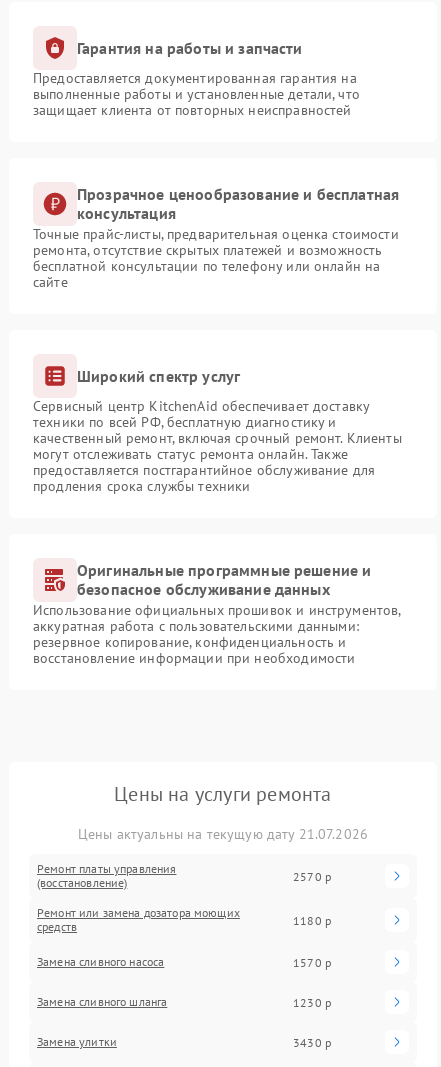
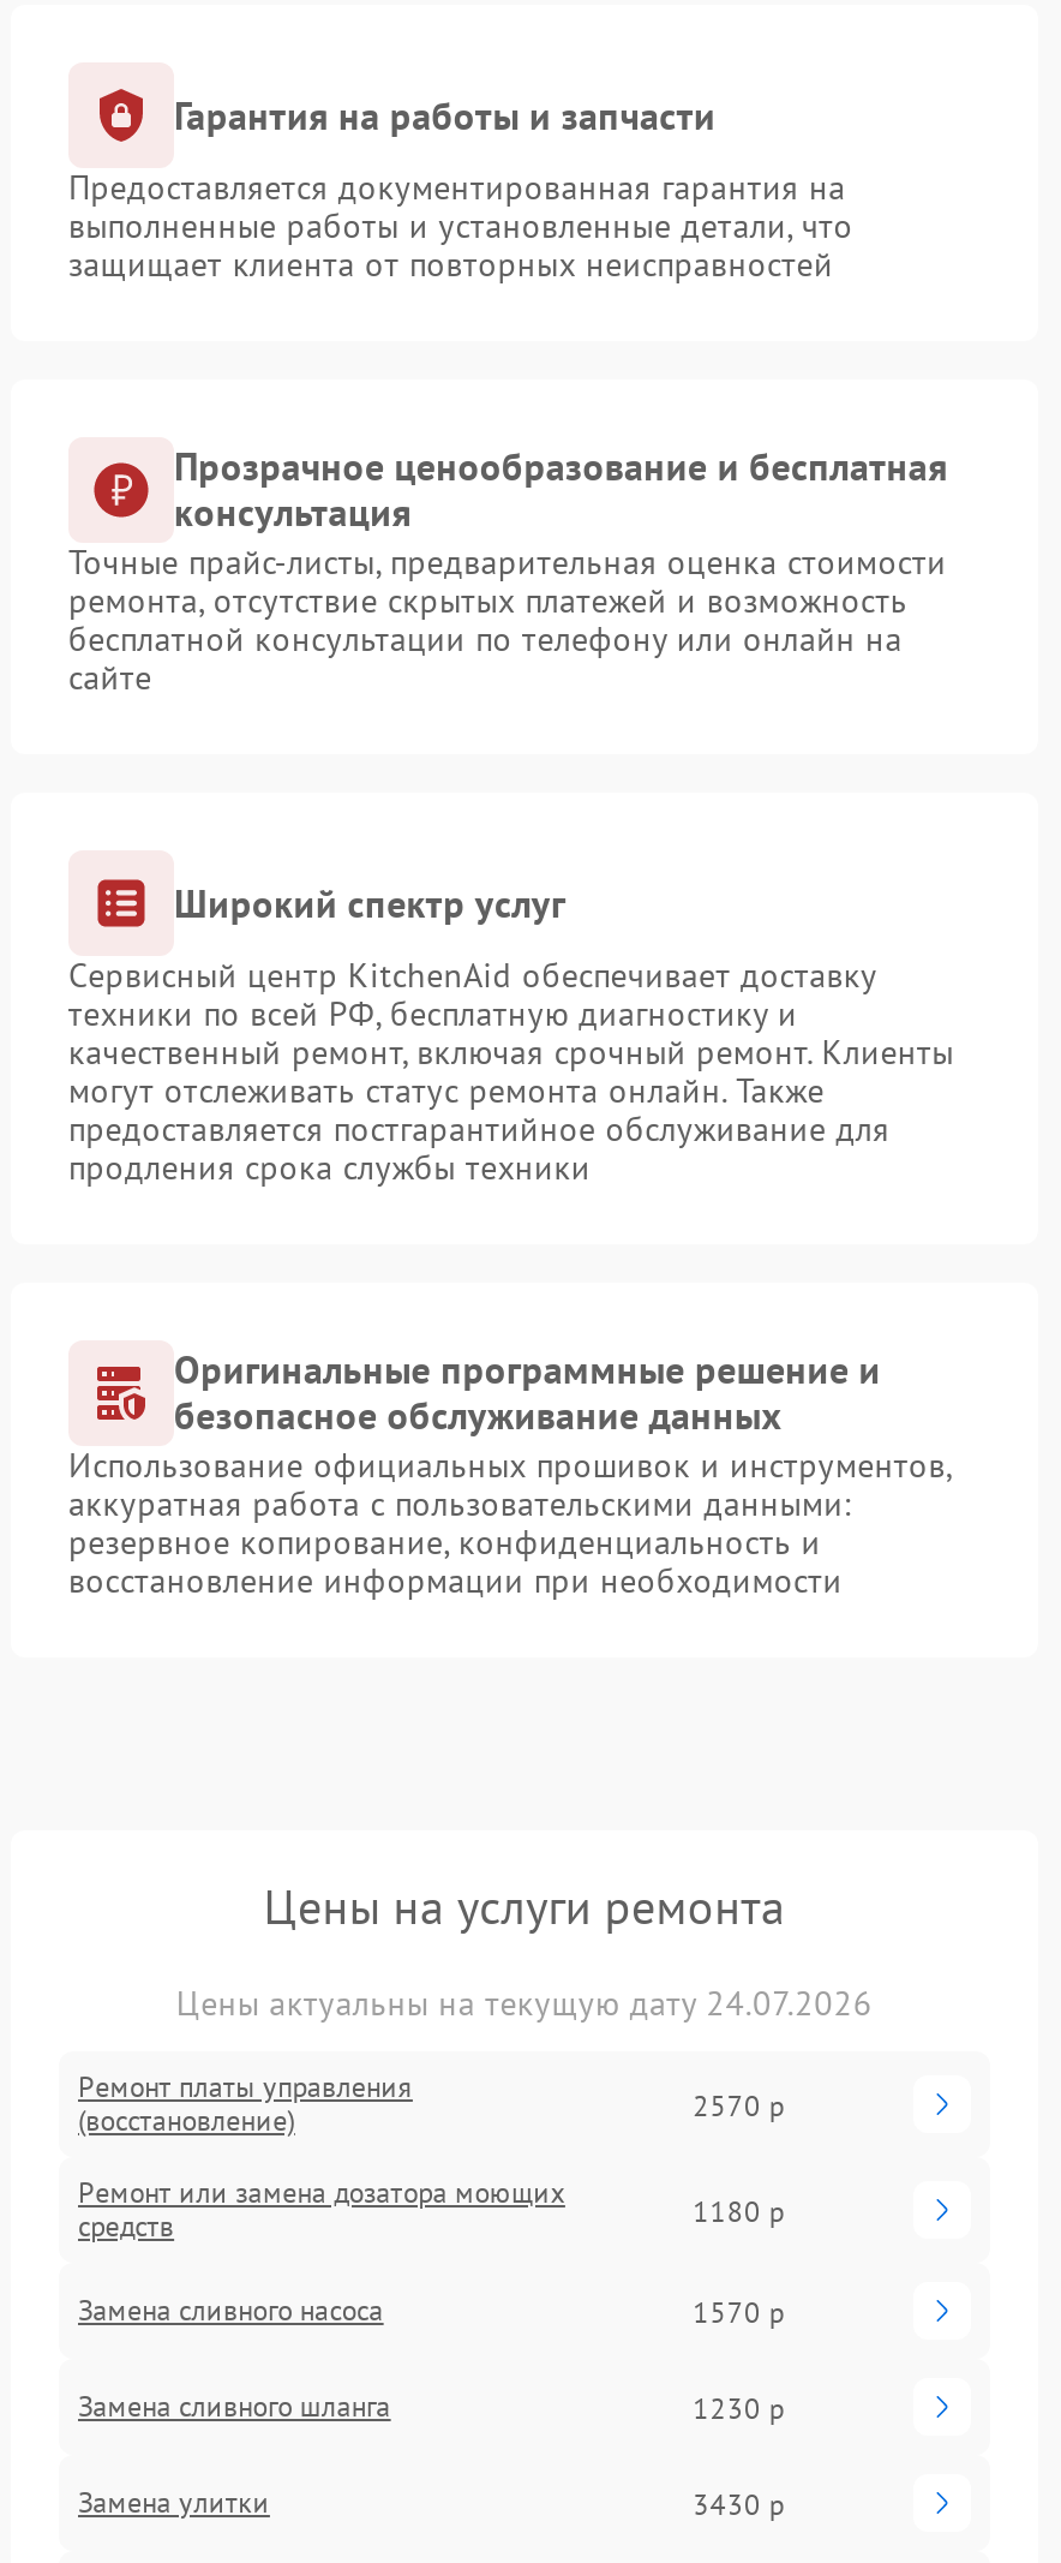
- Цены актуальны на текущую дату 21.07.2026
+ Цены актуальны на текущую дату 24.07.2026
